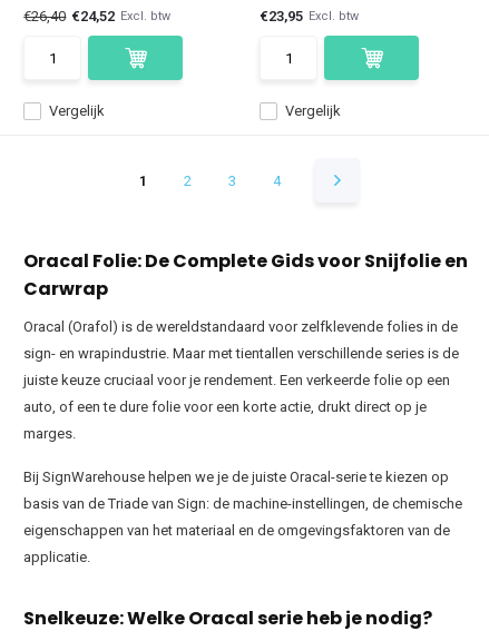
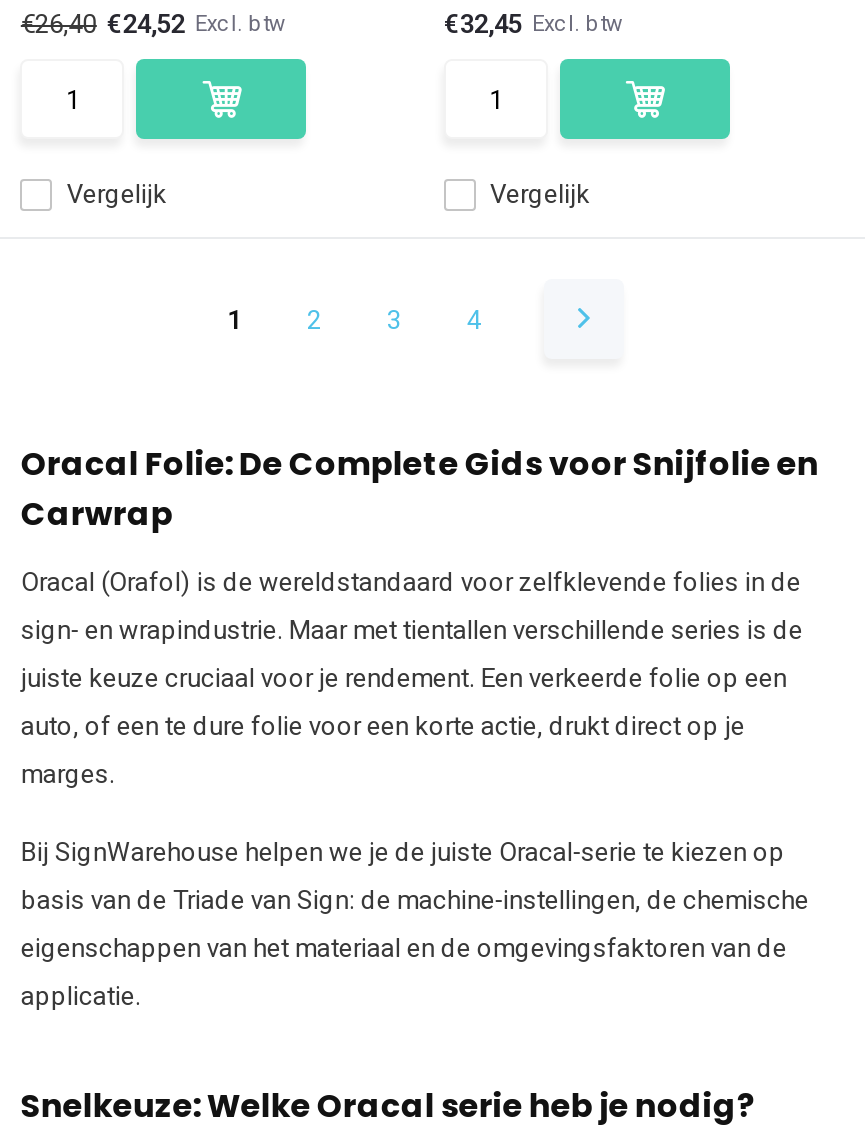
- €23,95 Excl. btw
+ €32,45 Excl. btw
